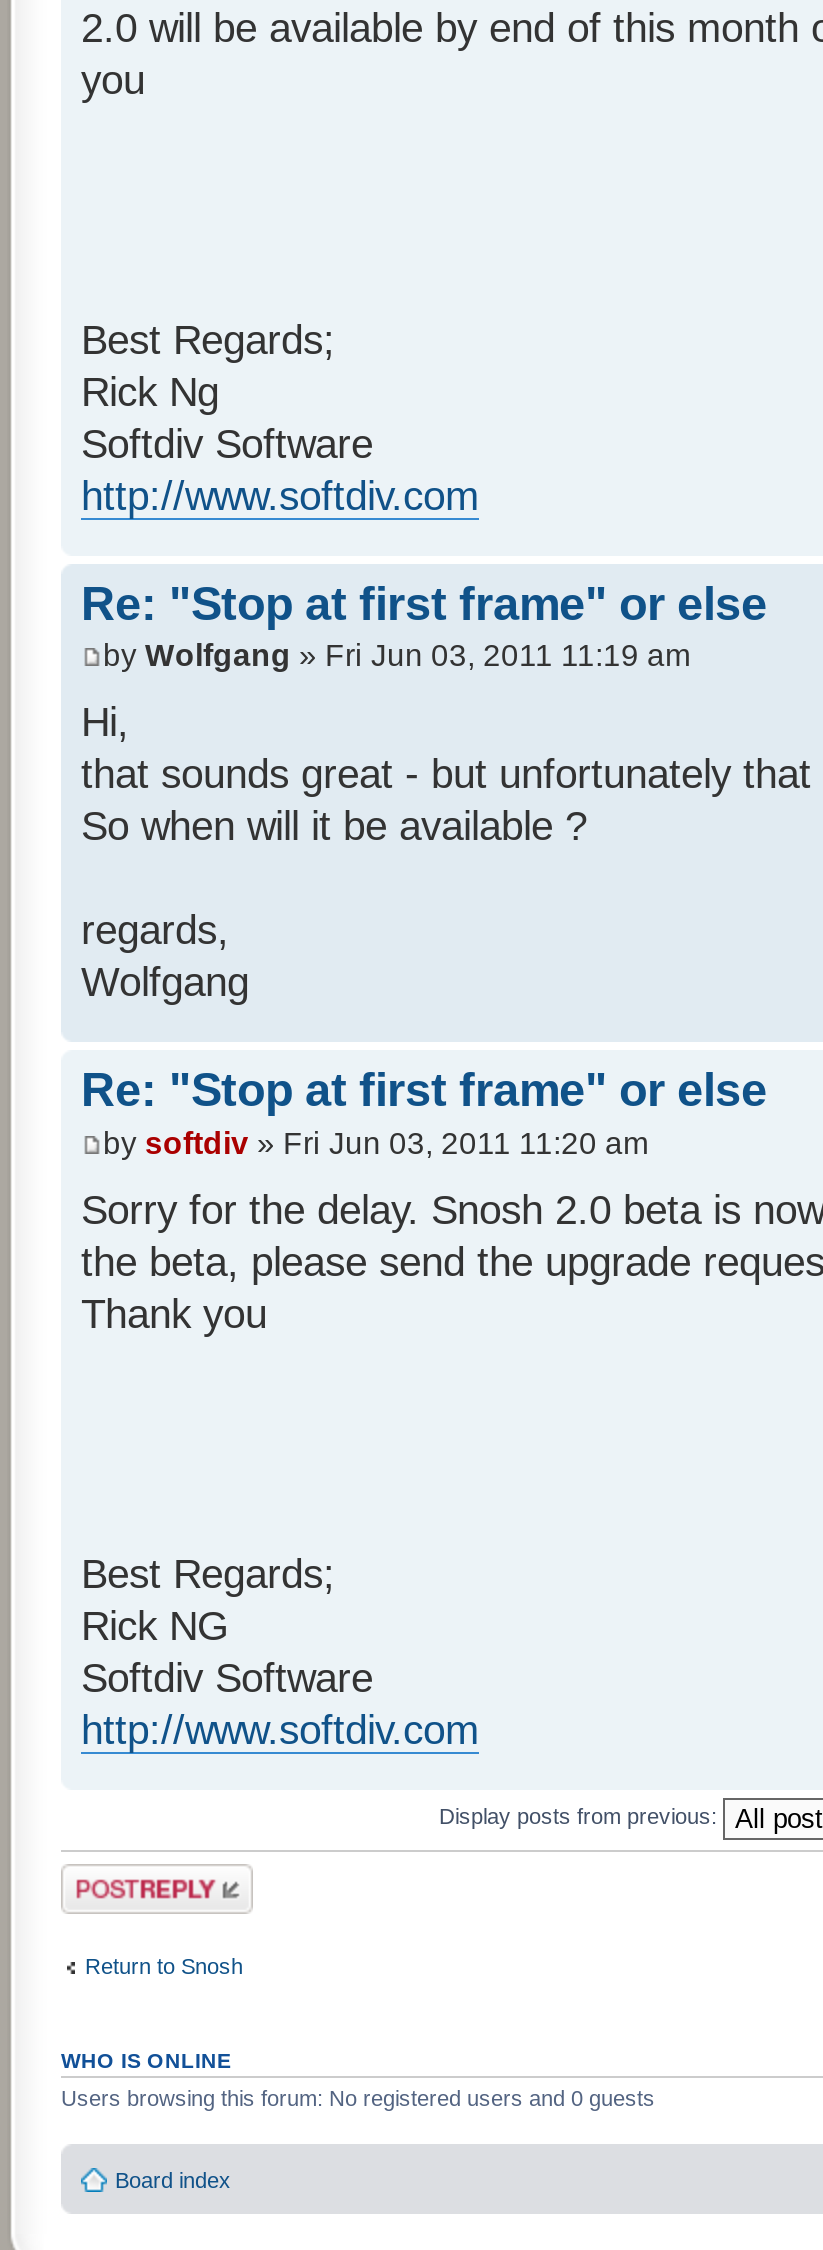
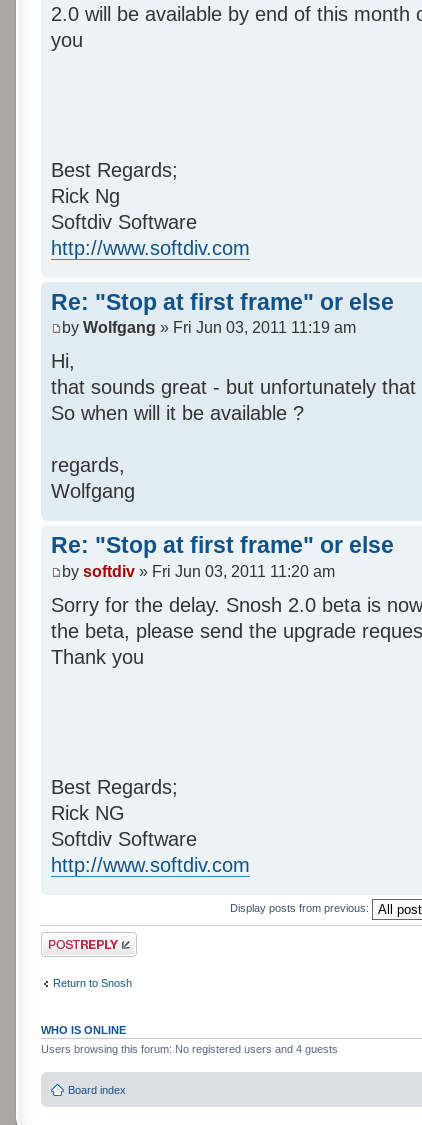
- Users browsing this forum: No registered users and 0 guests
+ Users browsing this forum: No registered users and 4 guests
